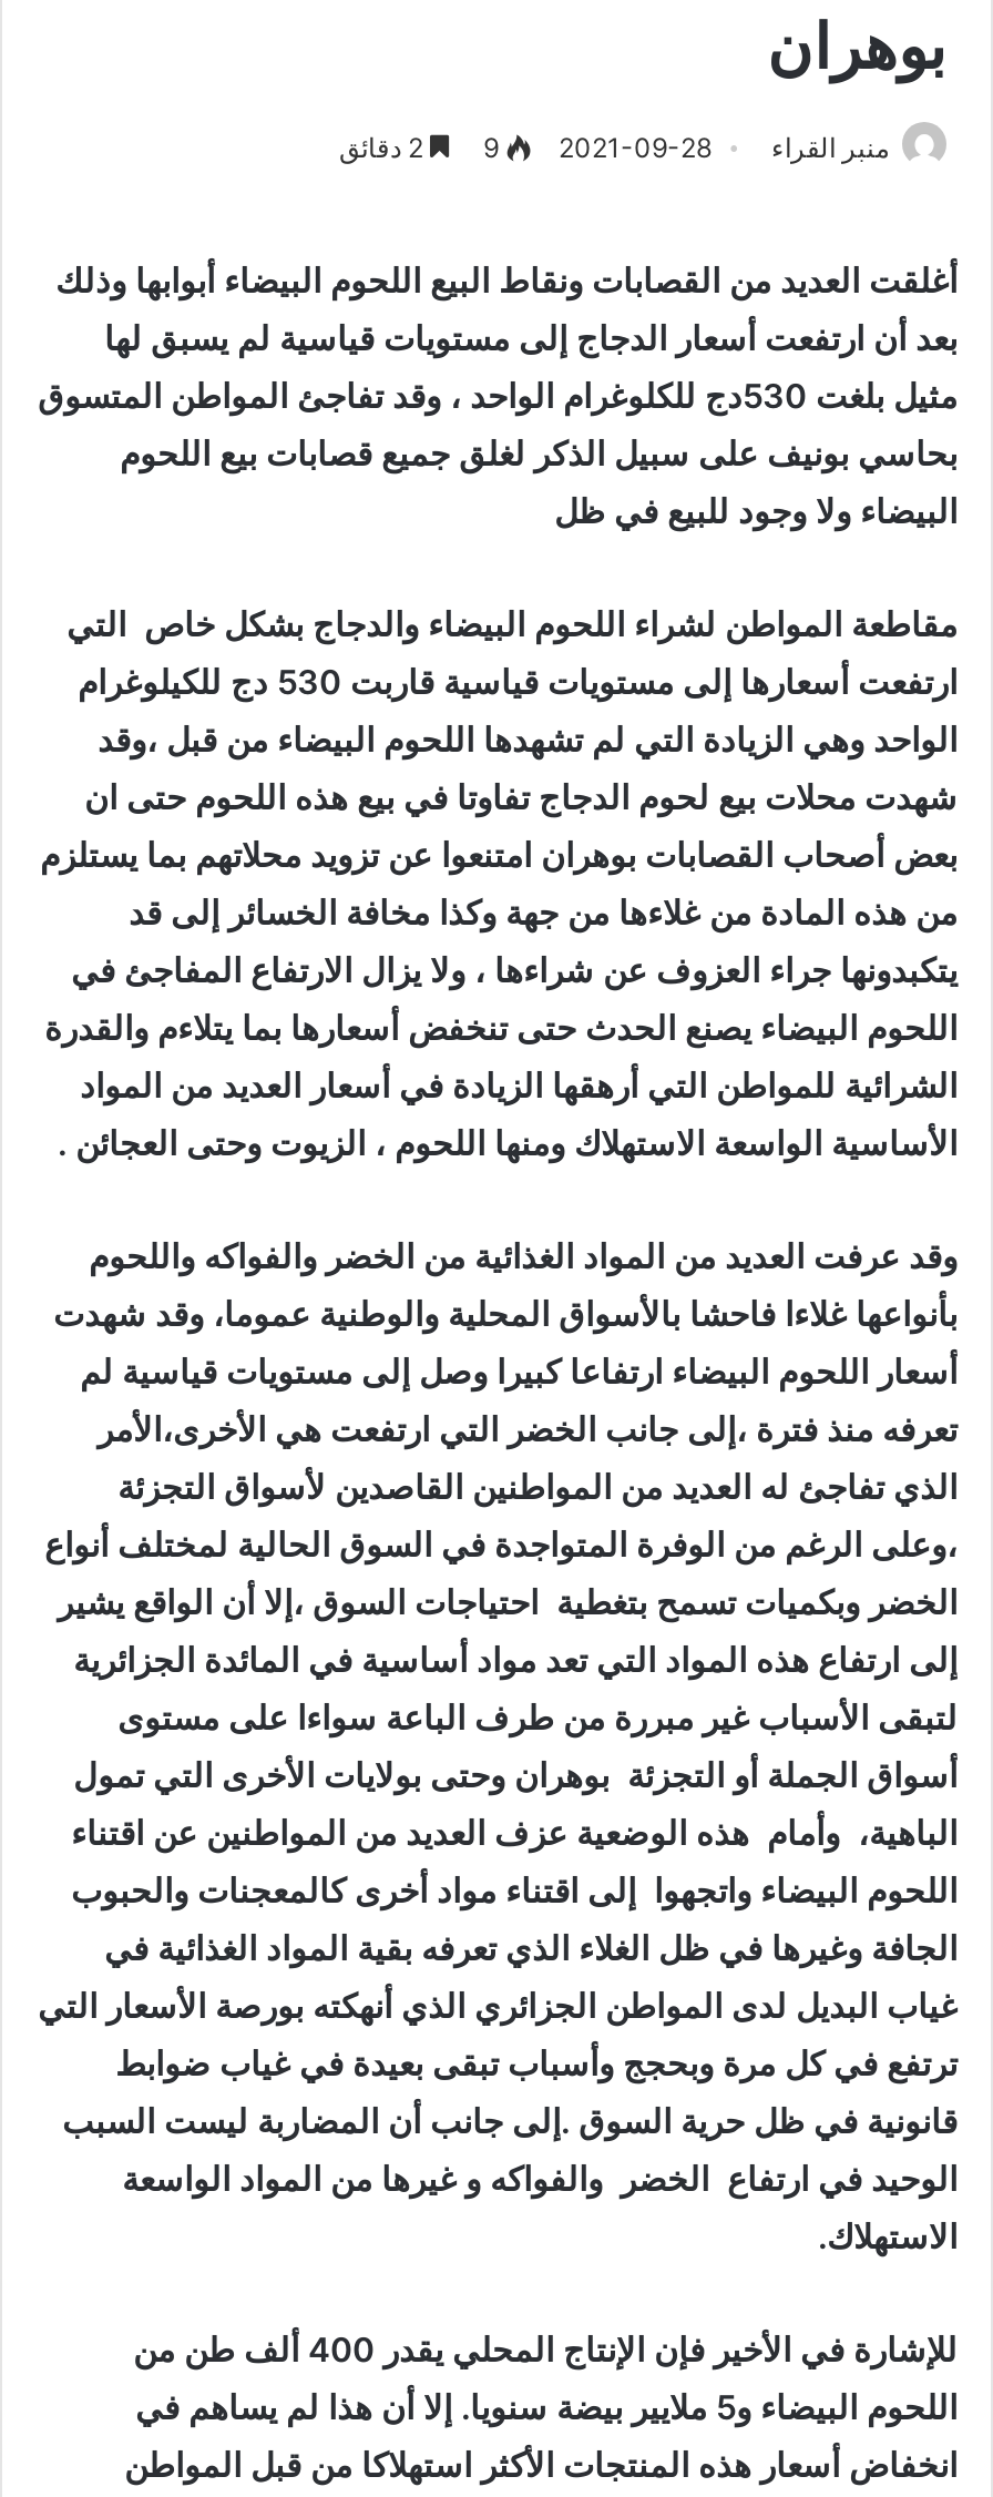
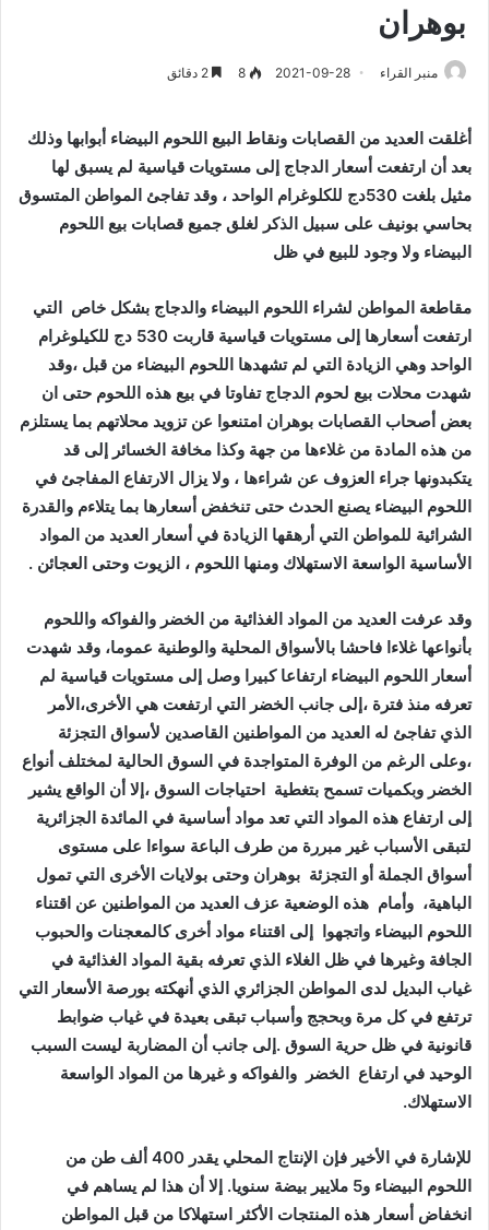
- 9
+ 8
